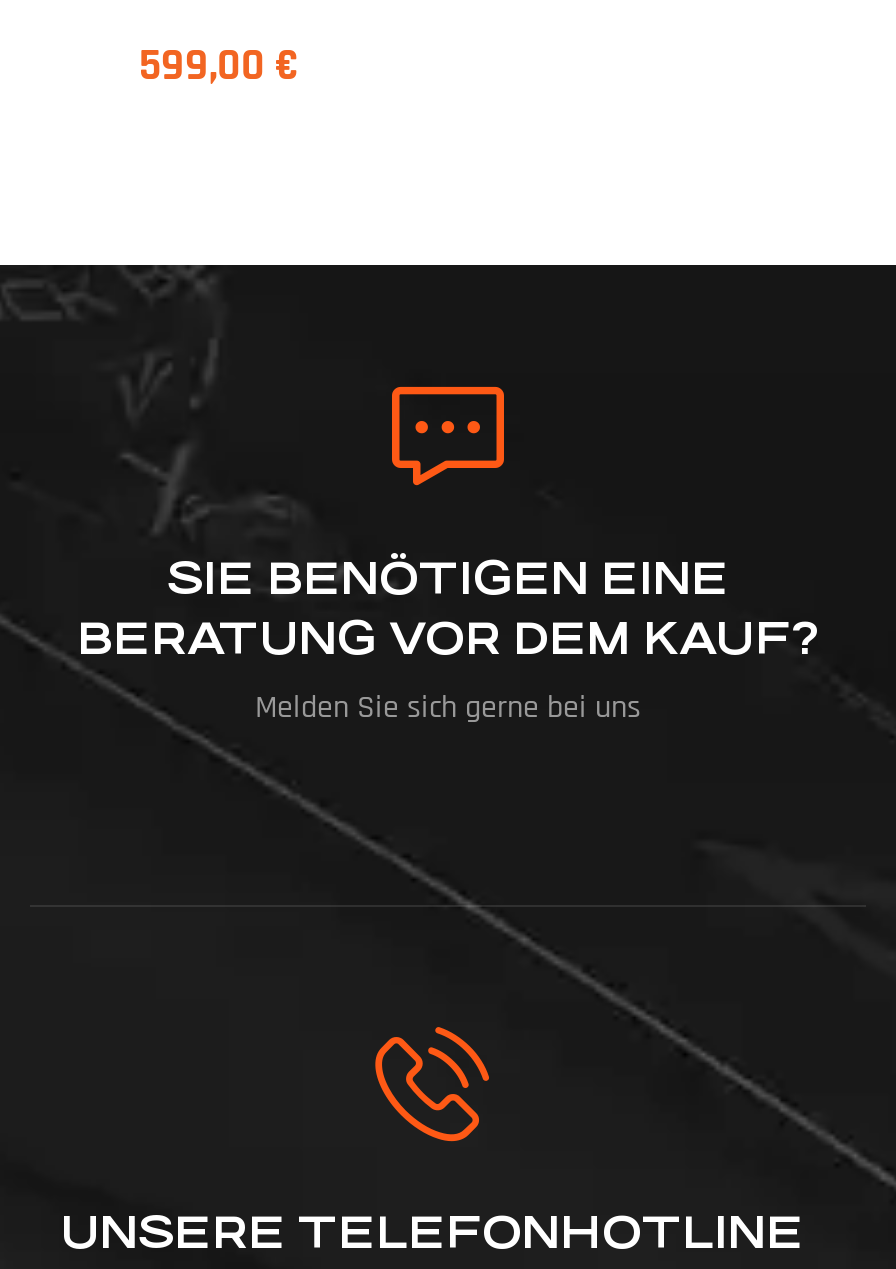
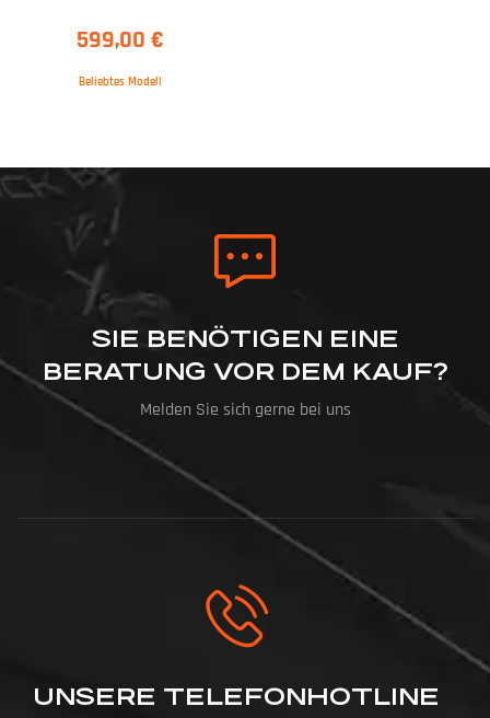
+ Beliebtes Modell
